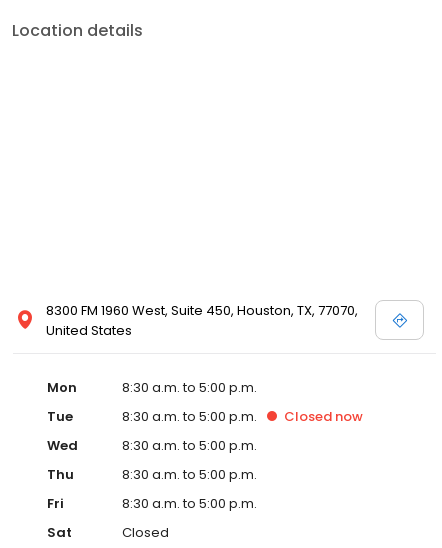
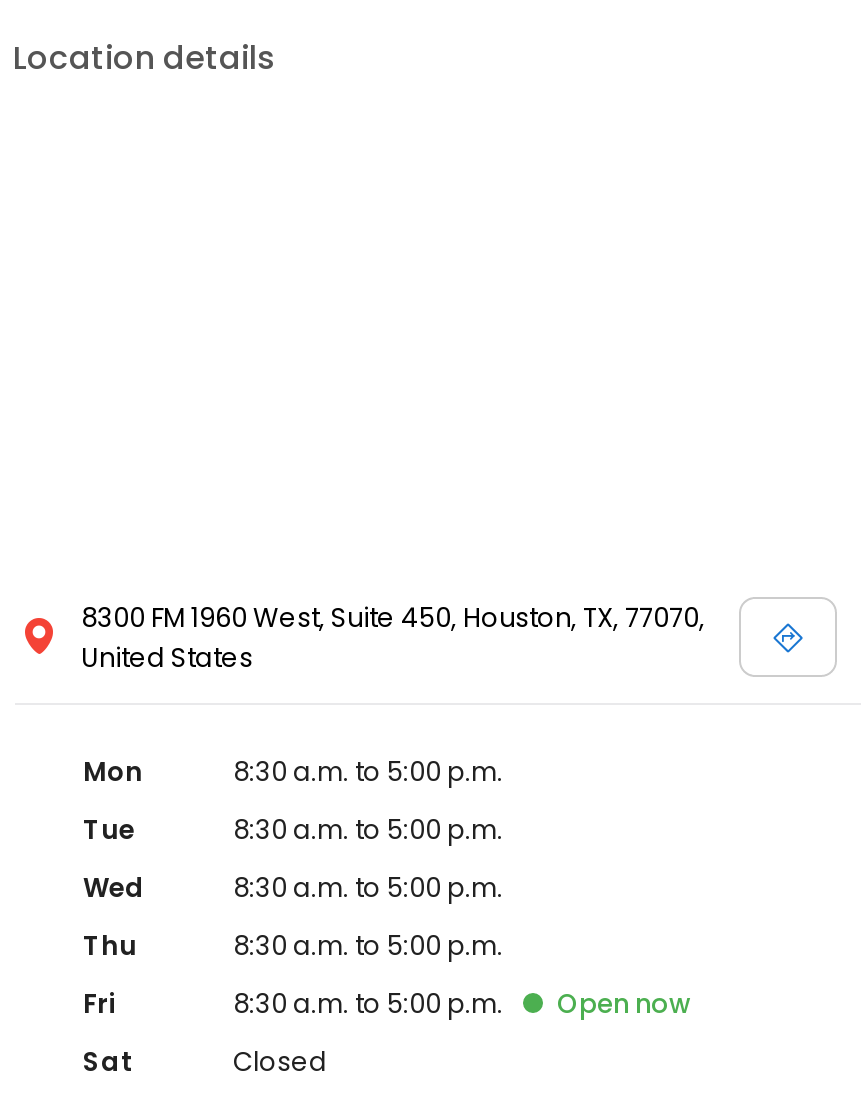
- Closed now

+ Open now
